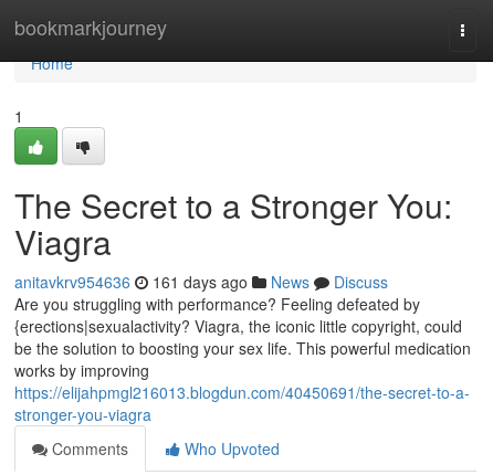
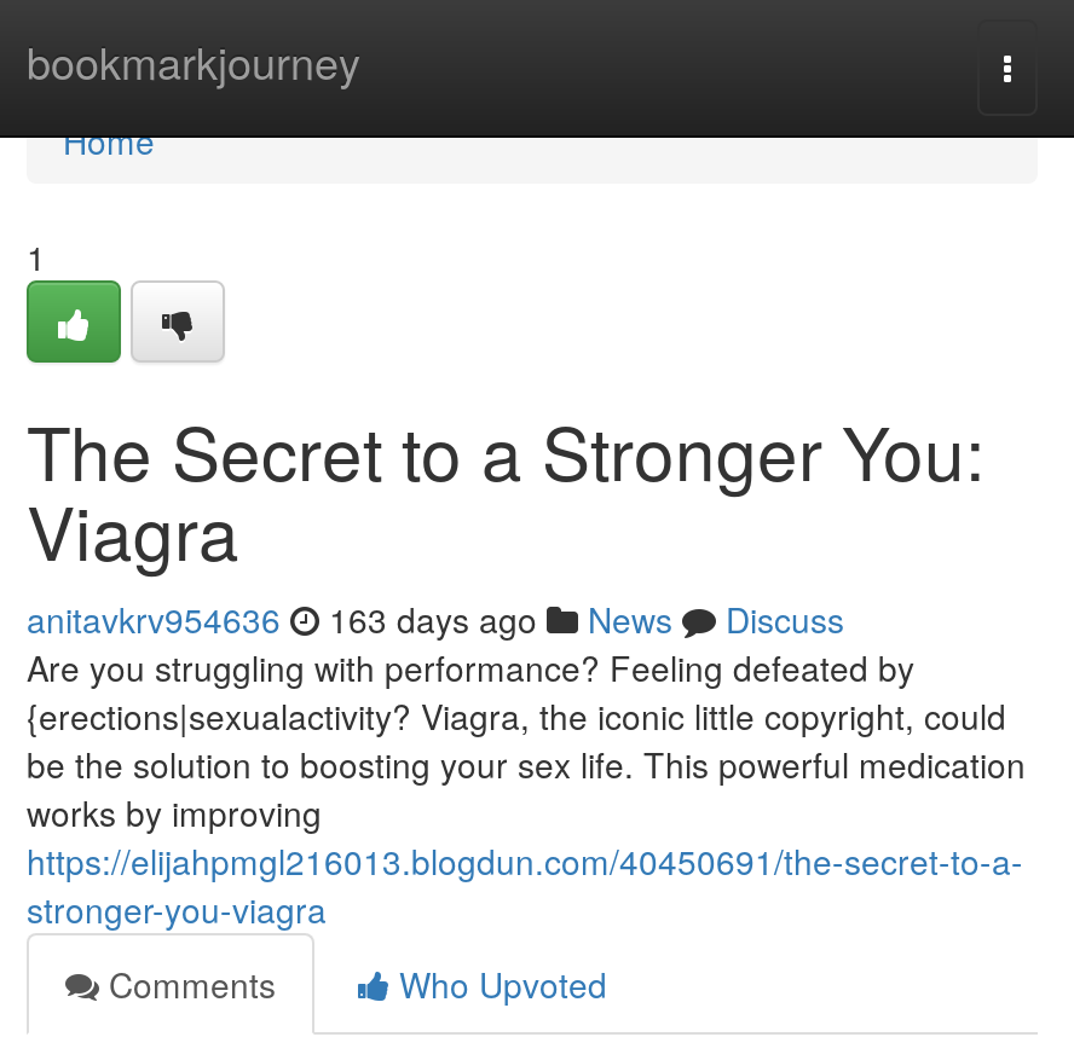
- anitavkrv954636 161 days ago News Discuss
+ anitavkrv954636 163 days ago News Discuss
